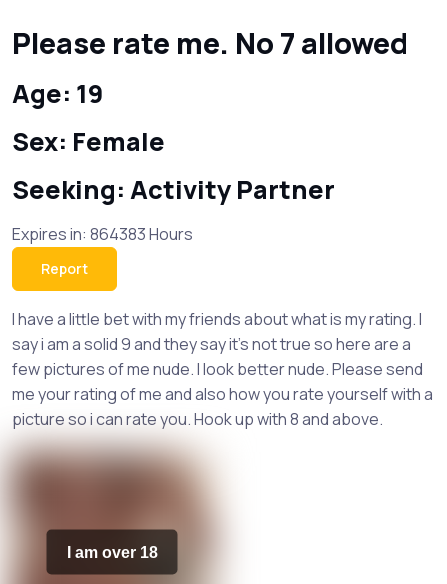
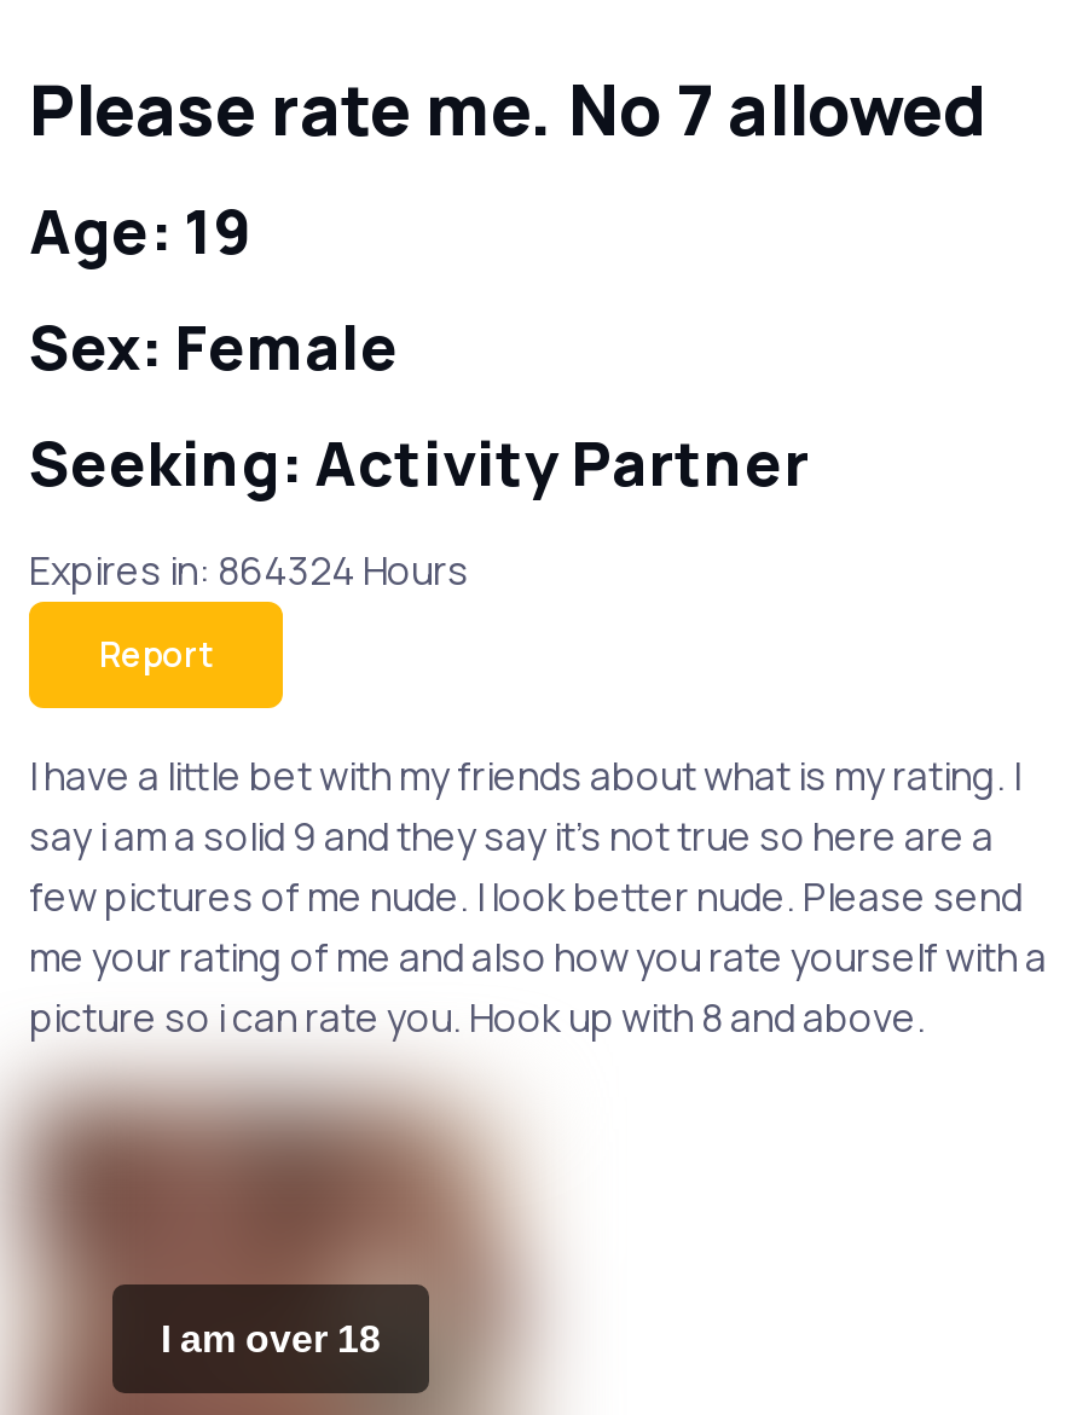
- Expires in: 864383 Hours
+ Expires in: 864324 Hours
